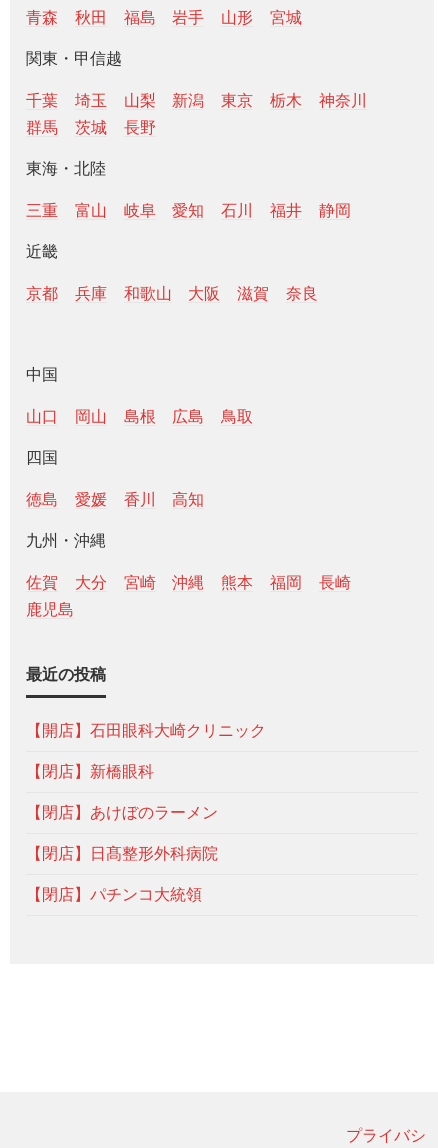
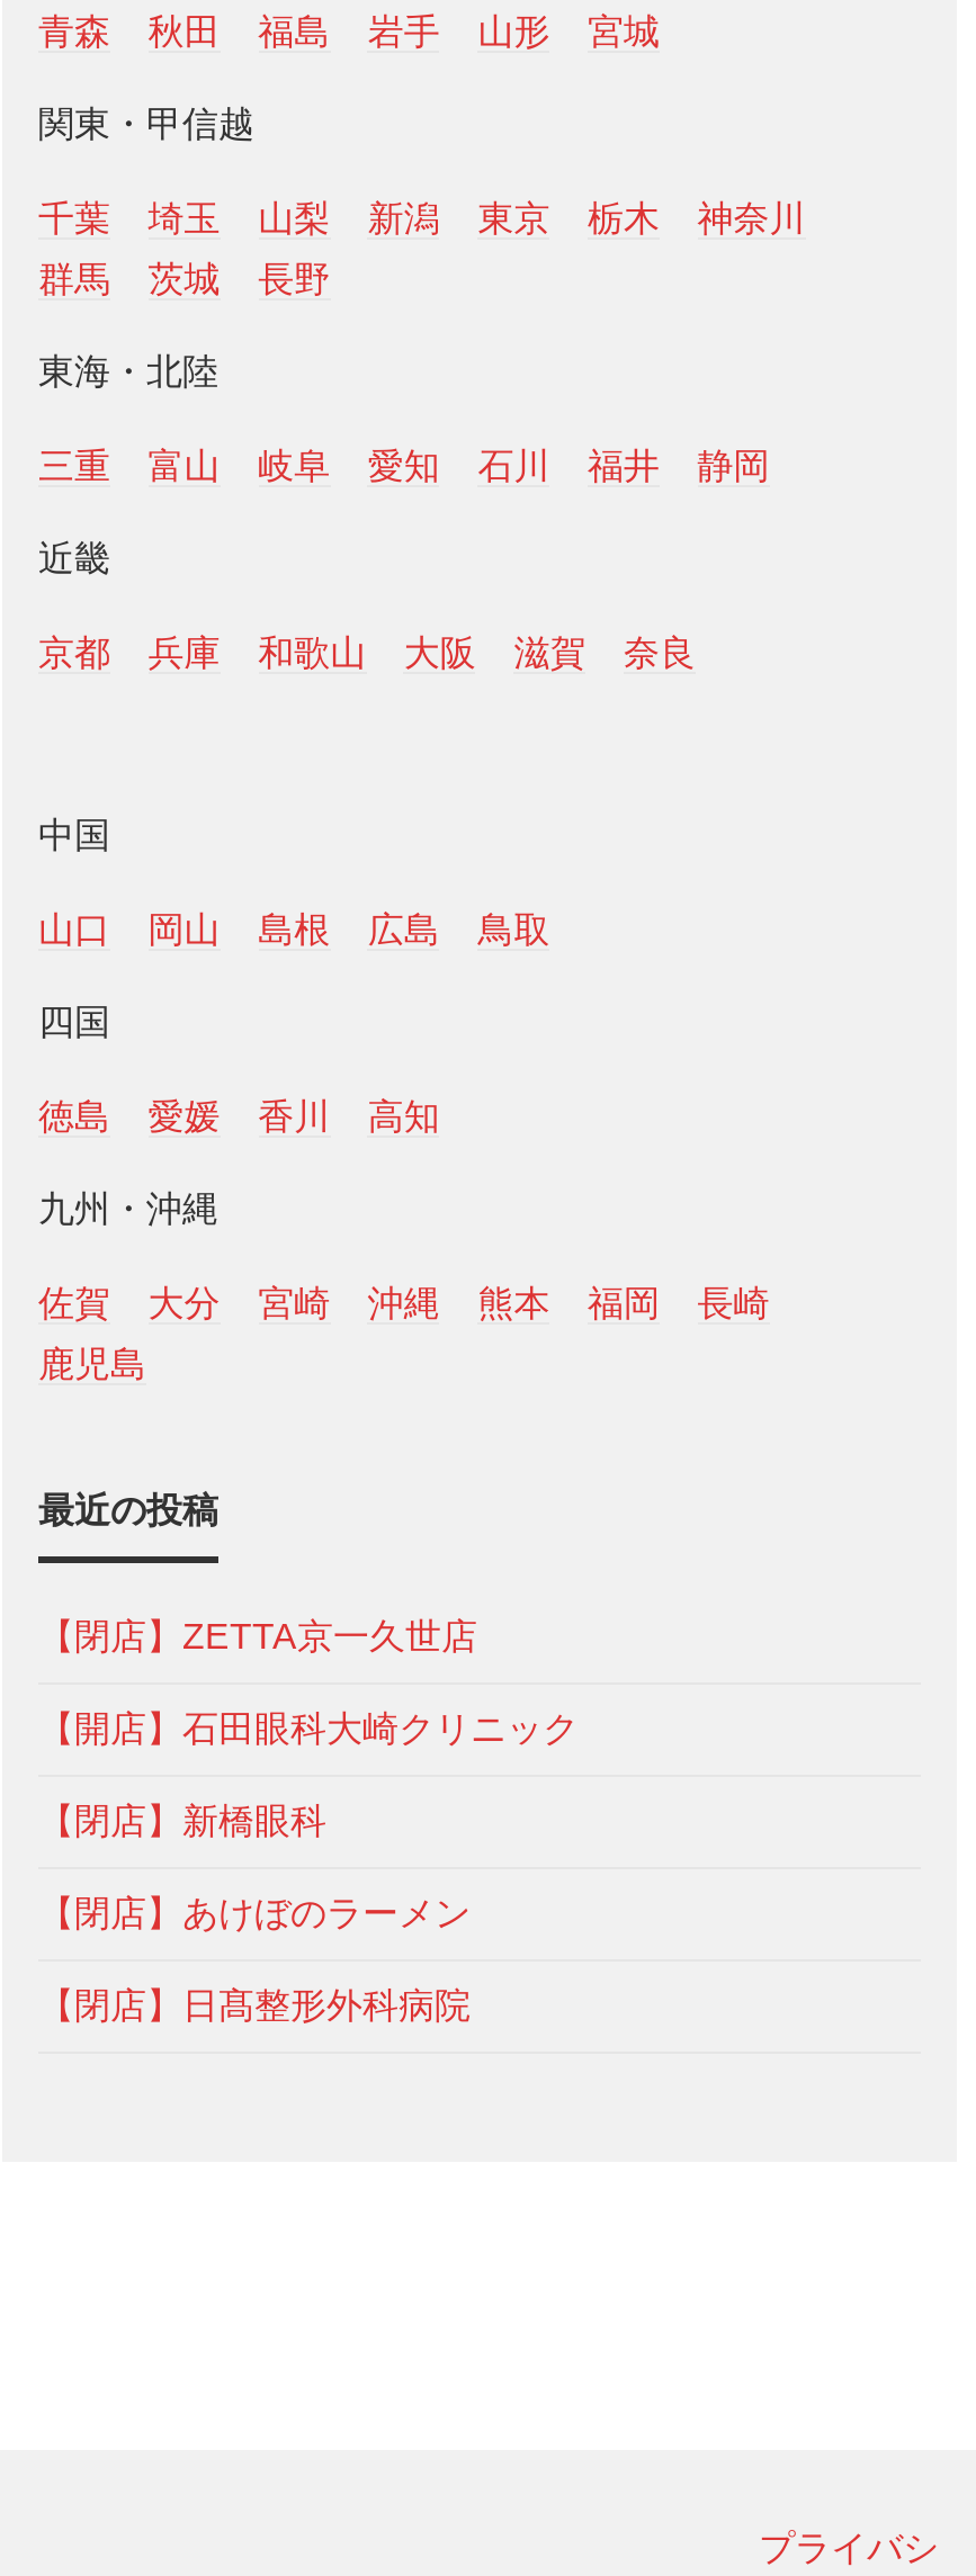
+ 【閉店】ZETTA京一久世店

moved down: 【開店】石田眼科大崎クリニック | 【閉店】新橋眼科 | 【閉店】あけぼのラーメン | 【閉店】日髙整形外科病院

- 【閉店】パチンコ大統領
